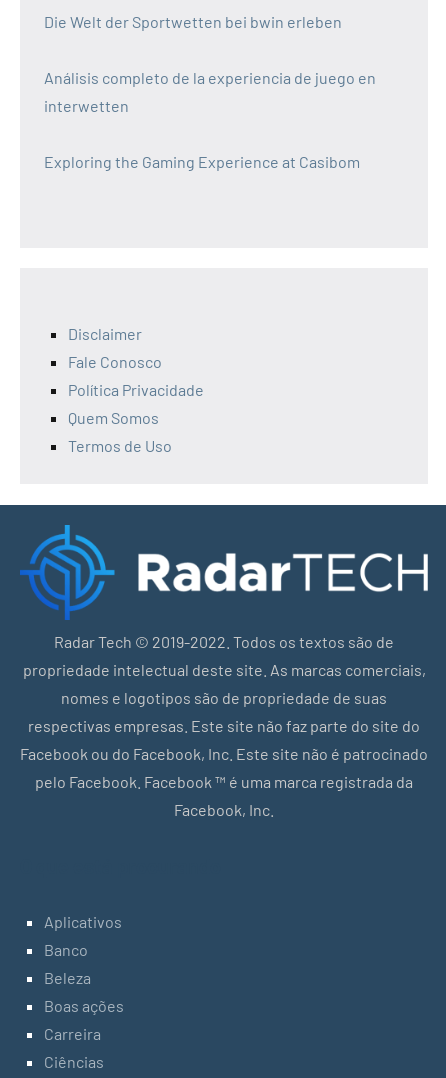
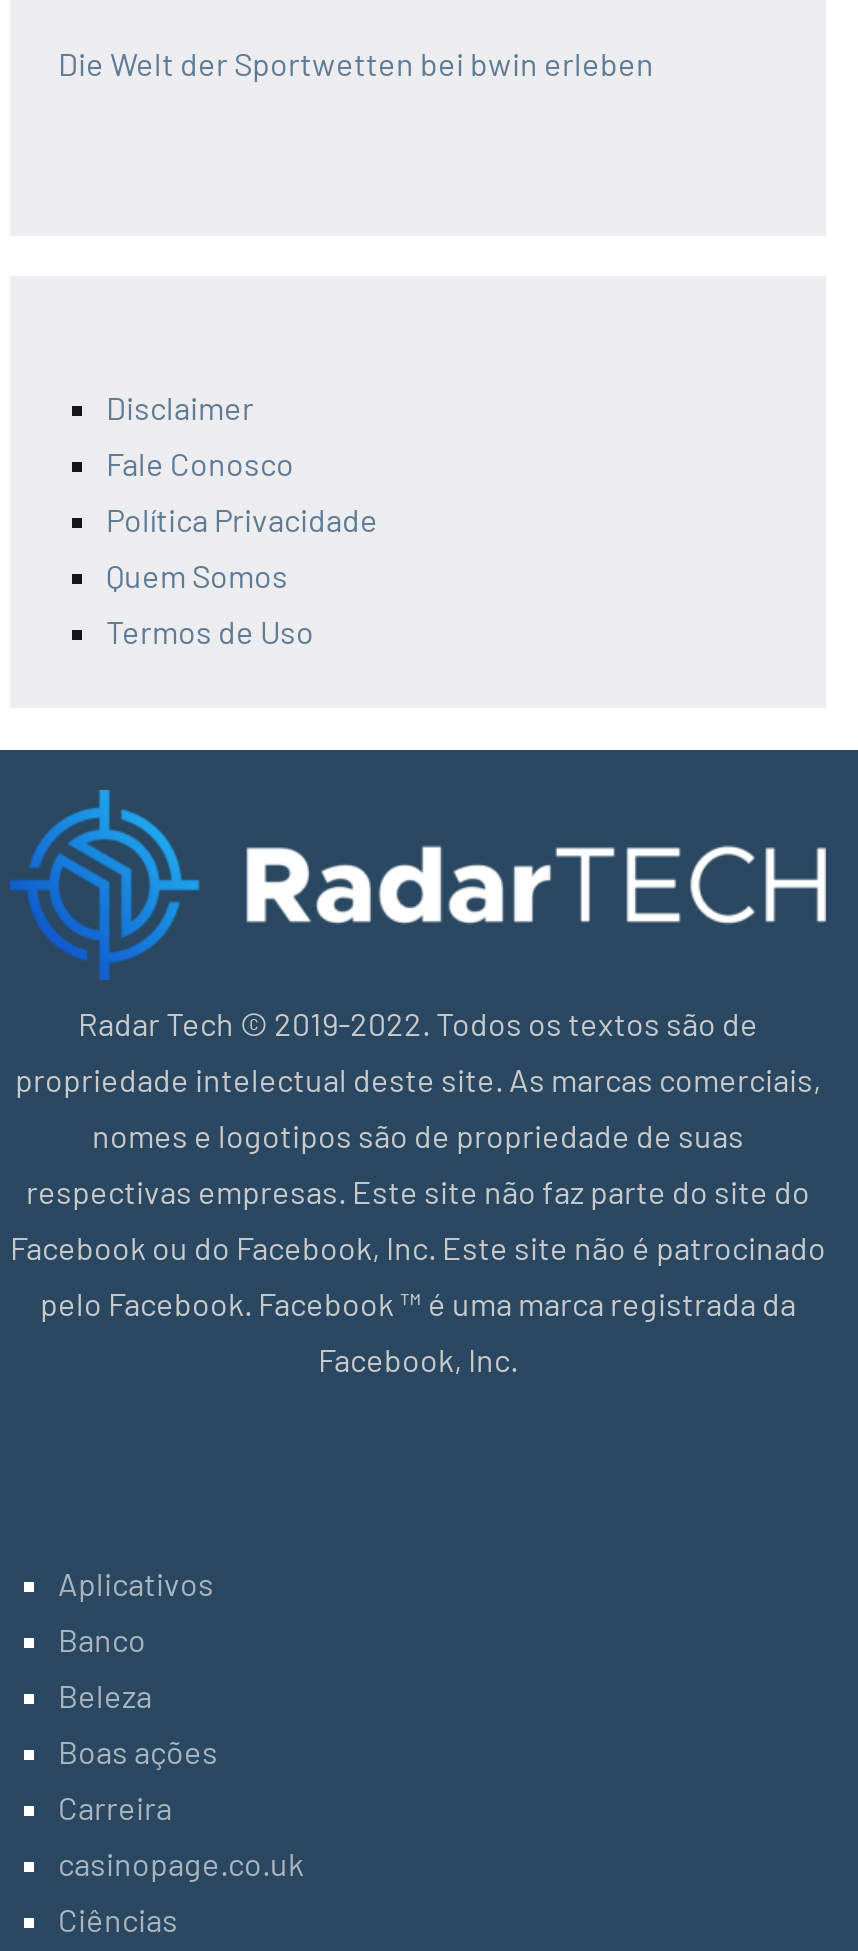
- Análisis completo de la experiencia de juego en
- interwetten
- Exploring the Gaming Experience at Casibom

moved up: [image] | Disclaimer | Fale Conosco | ... | Boas ações | Carreira

+ casinopage.co.uk
